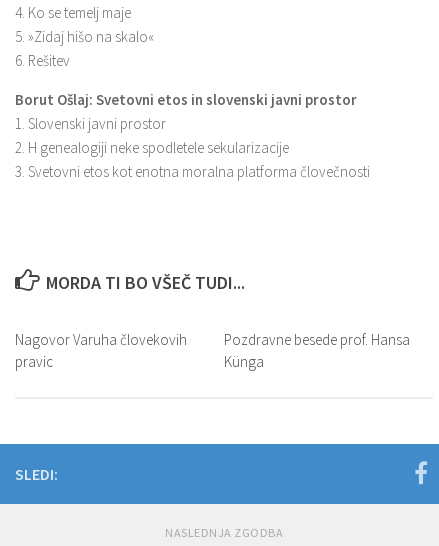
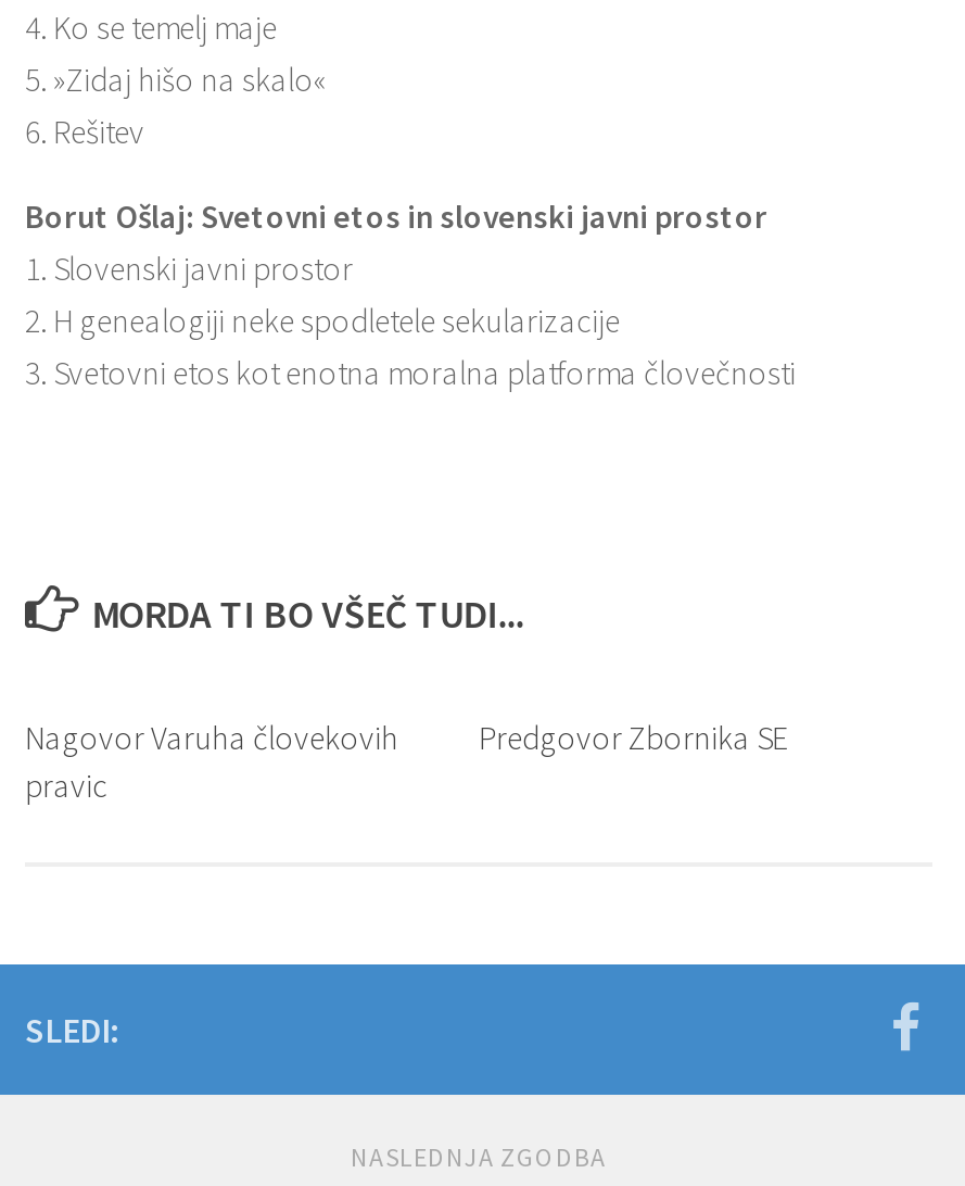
- Pozdravne besede prof. Hansa
- Künga
+ Predgovor Zbornika SE
